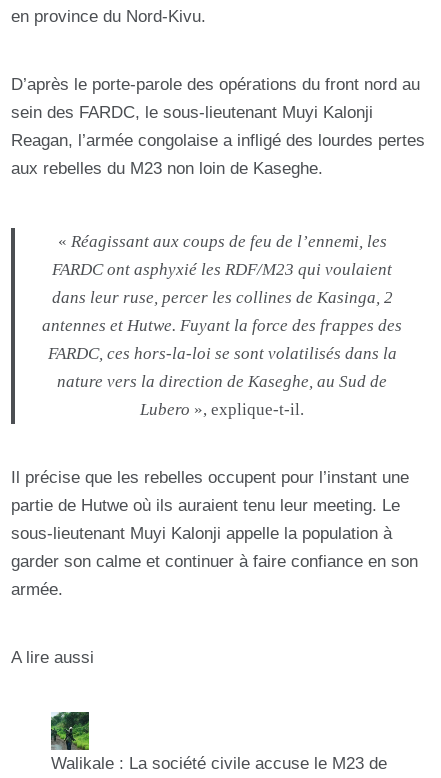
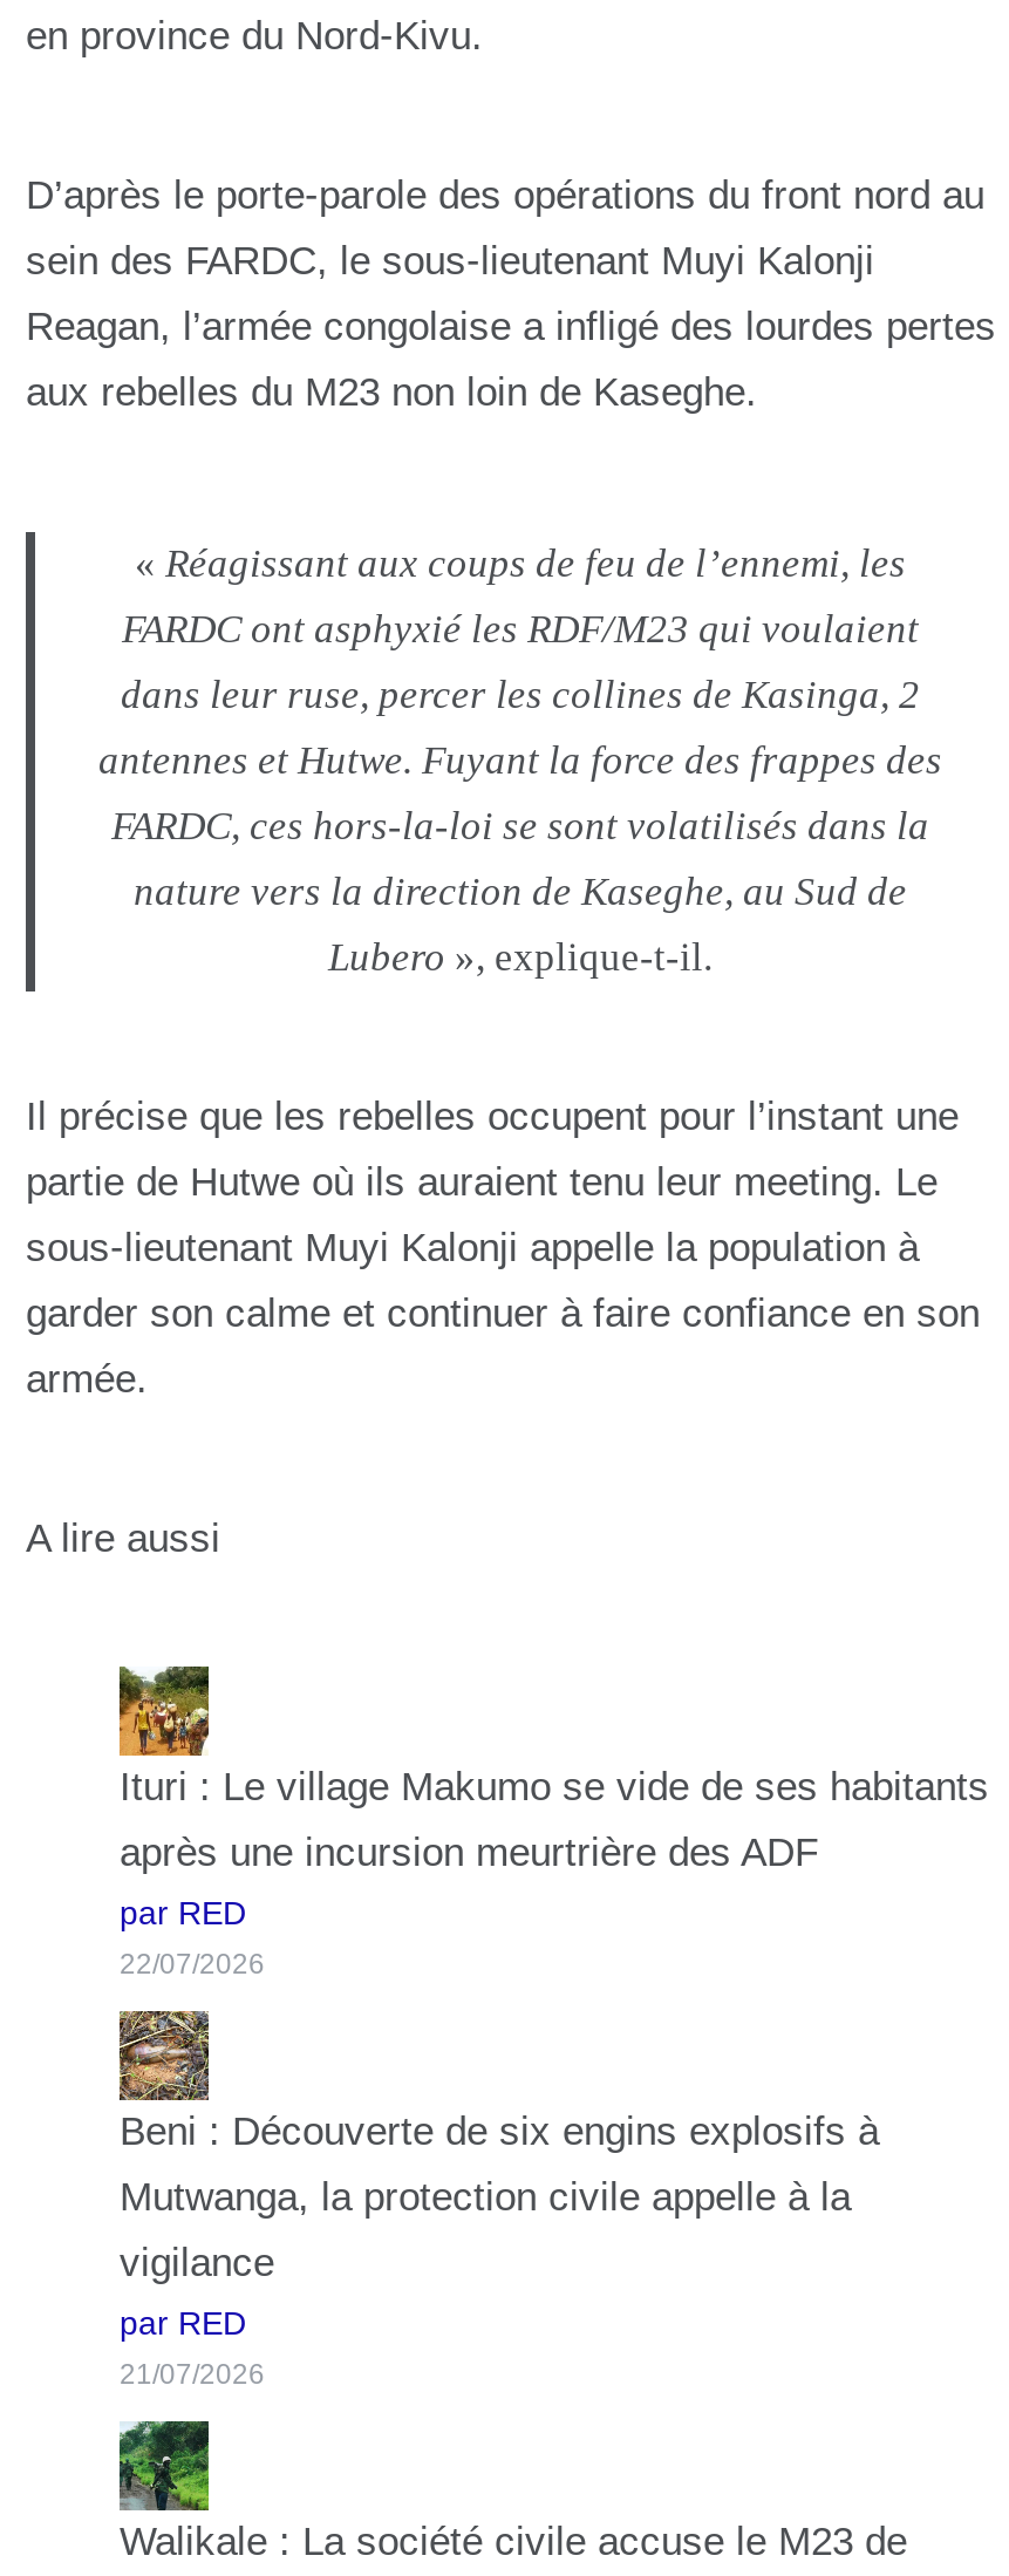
+ [image]
+ Ituri : Le village Makumo se vide de ses habitants
+ après une incursion meurtrière des ADF
+ par RED
+ 22/07/2026

+ [image]
+ Beni : Découverte de six engins explosifs à
+ Mutwanga, la protection civile appelle à la
+ vigilance
+ par RED
+ 21/07/2026
